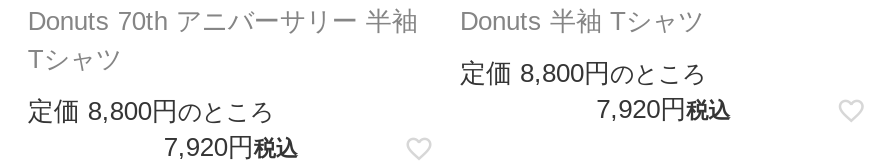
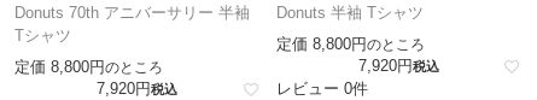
+ レビュー 0件
